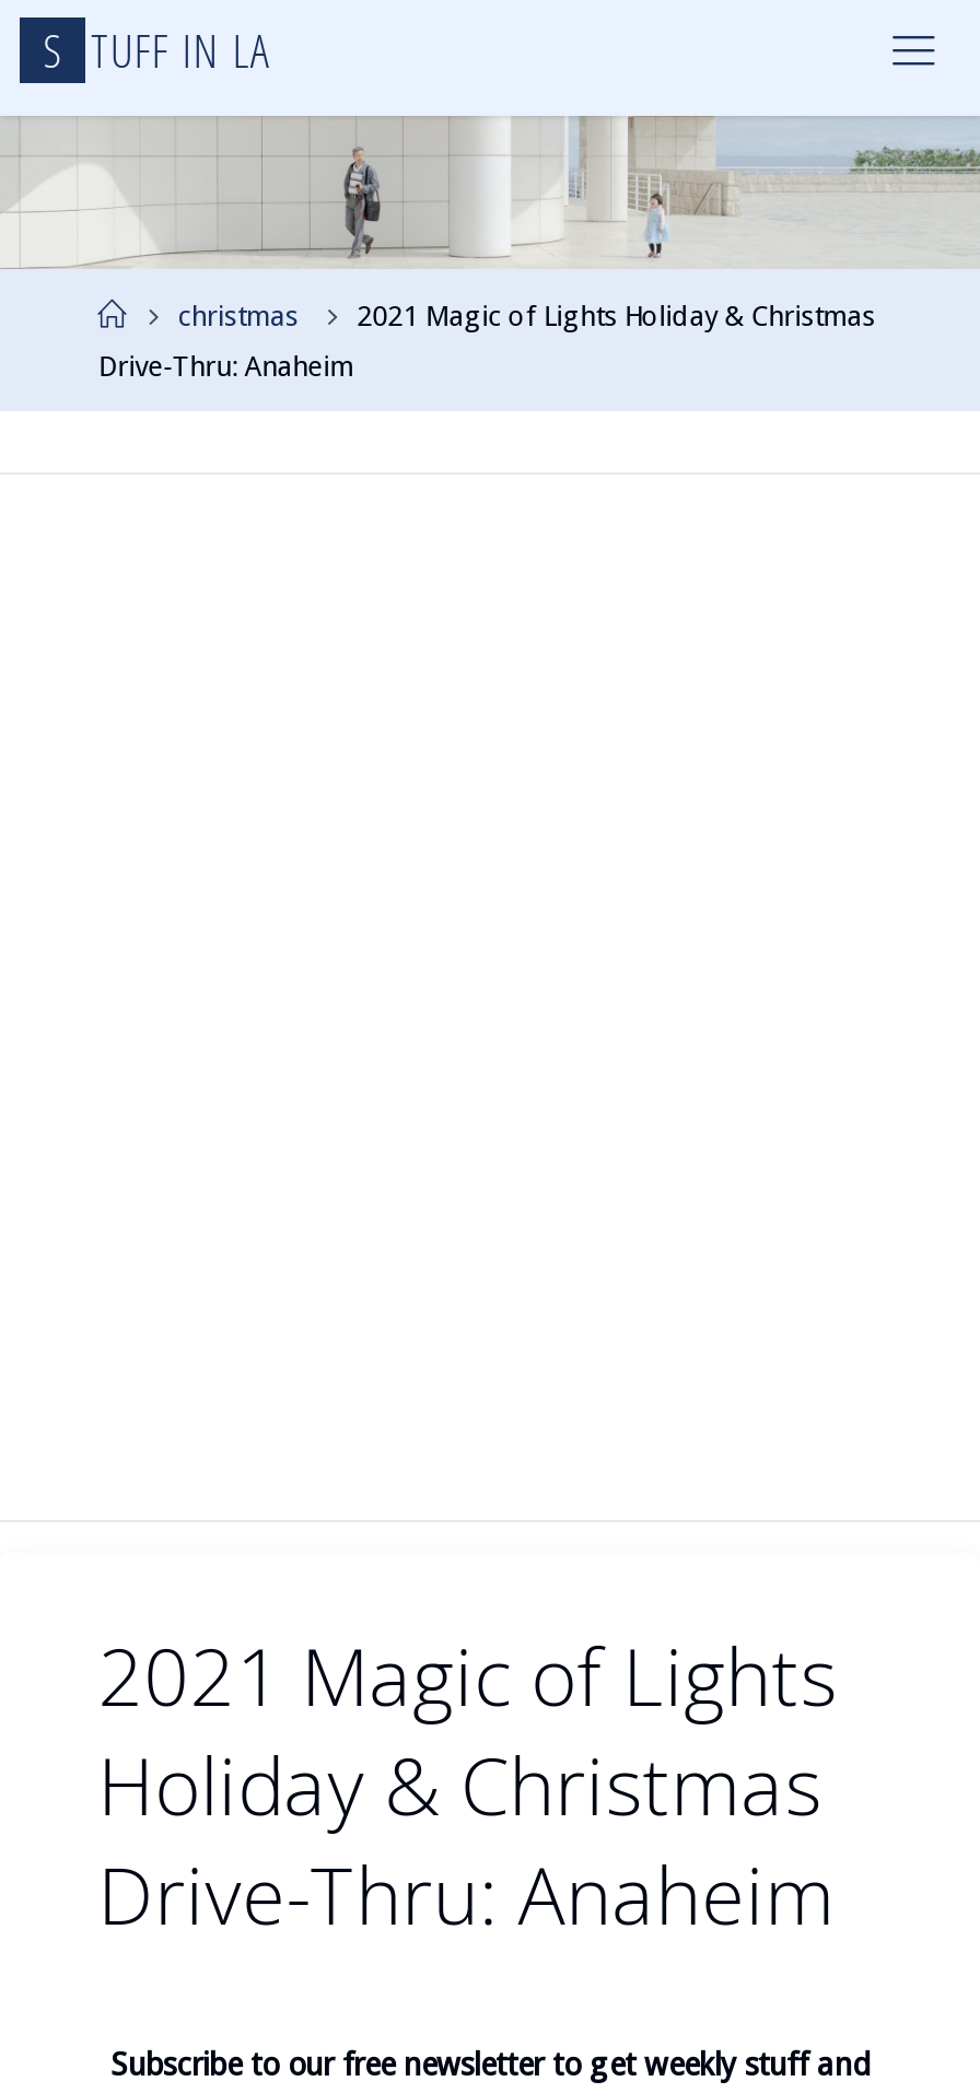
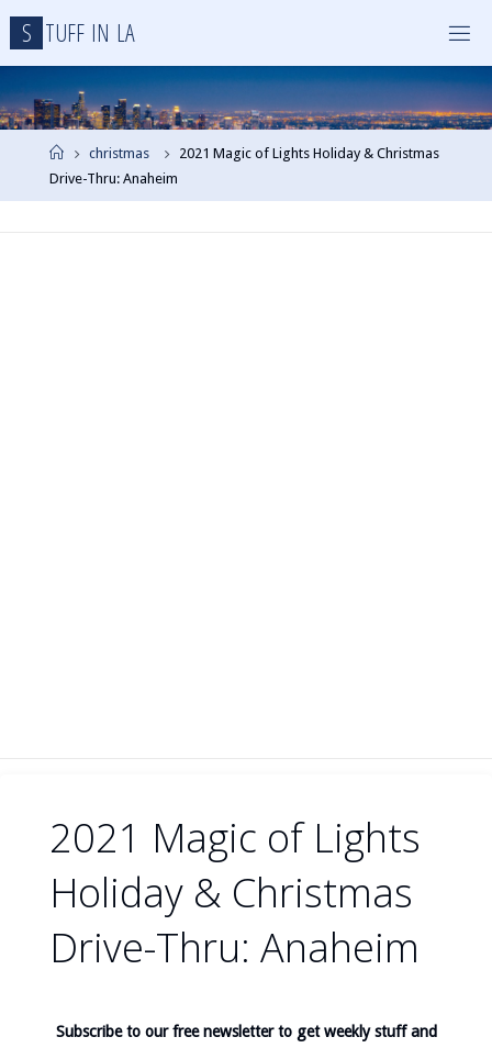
- [image]
+ [image]
